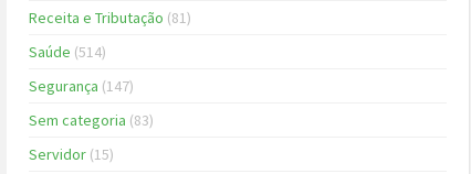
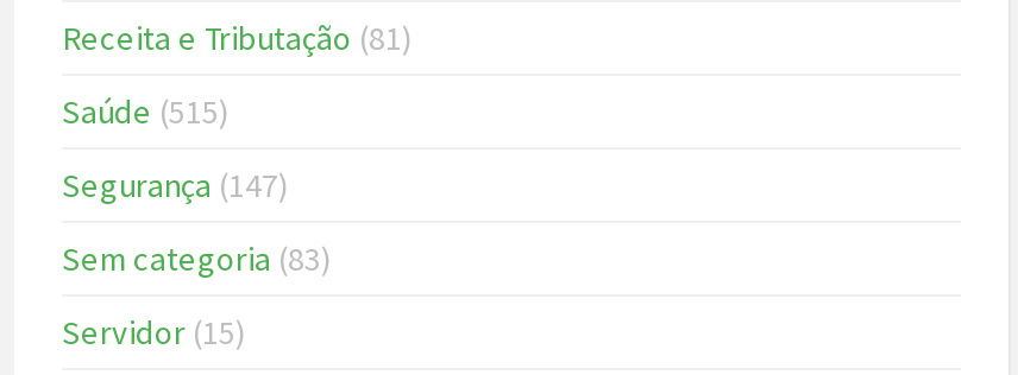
- Saúde (514)
+ Saúde (515)
